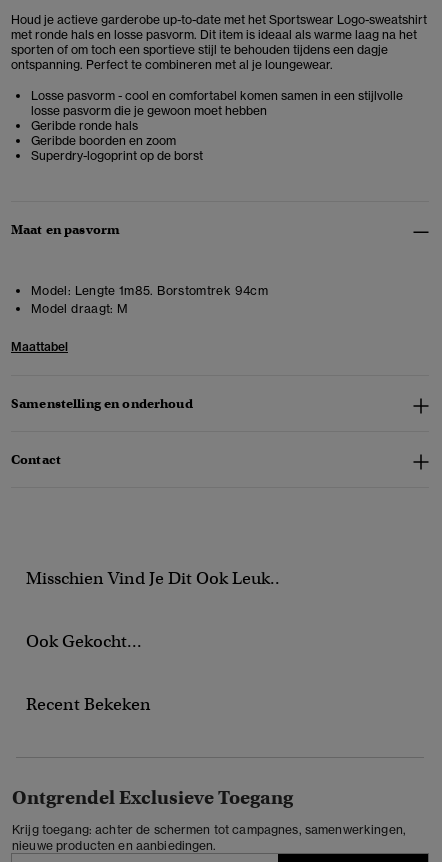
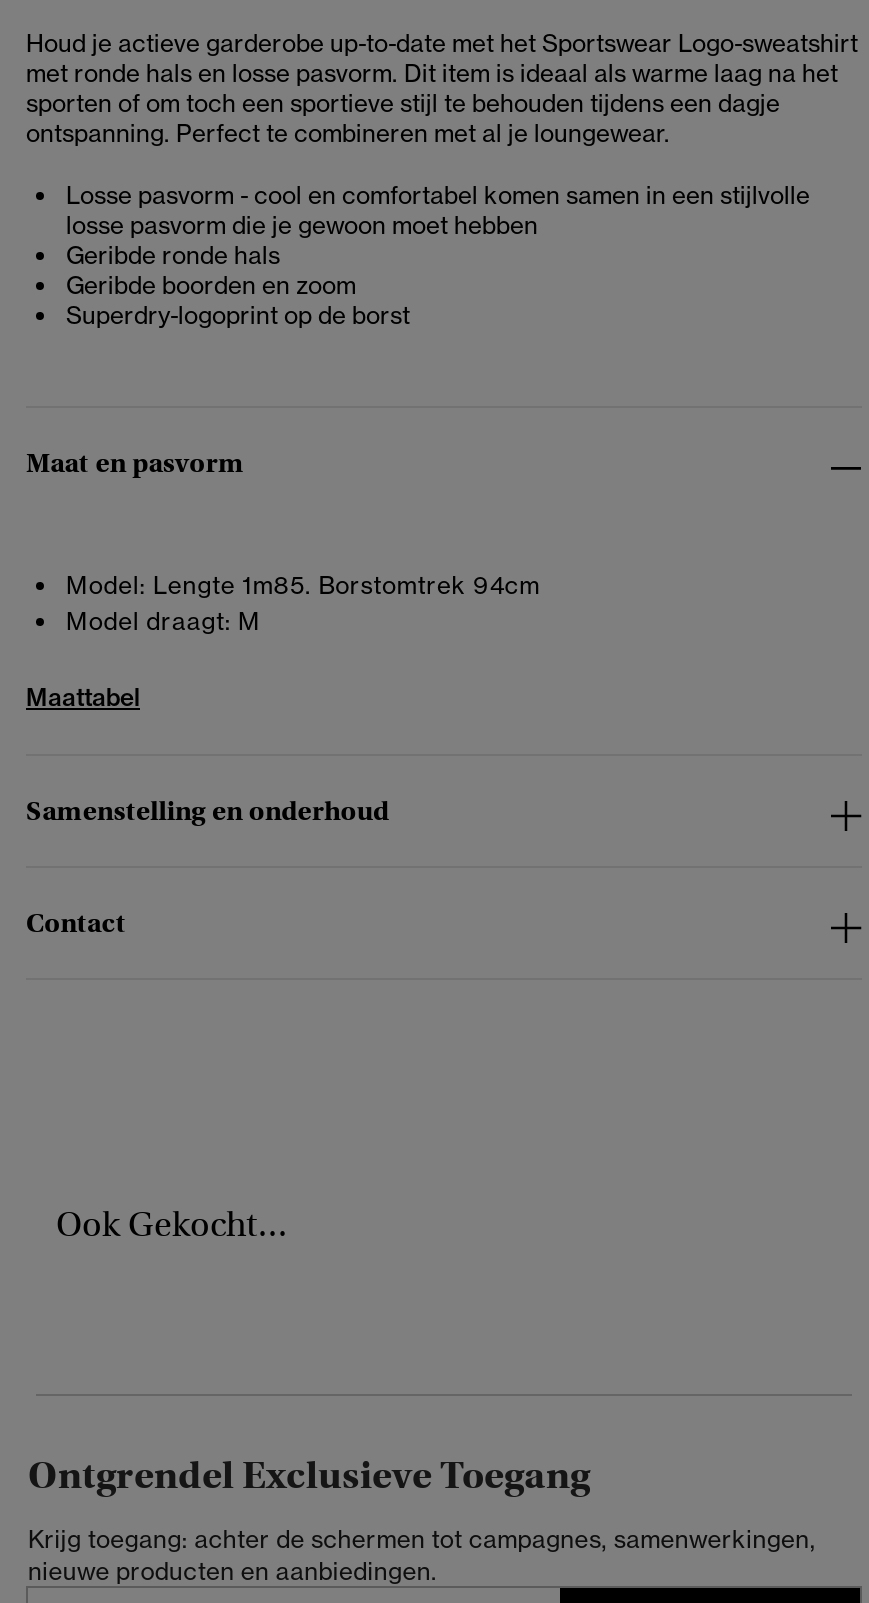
- Misschien Vind Je Dit Ook Leuk..

- Recent Bekeken
